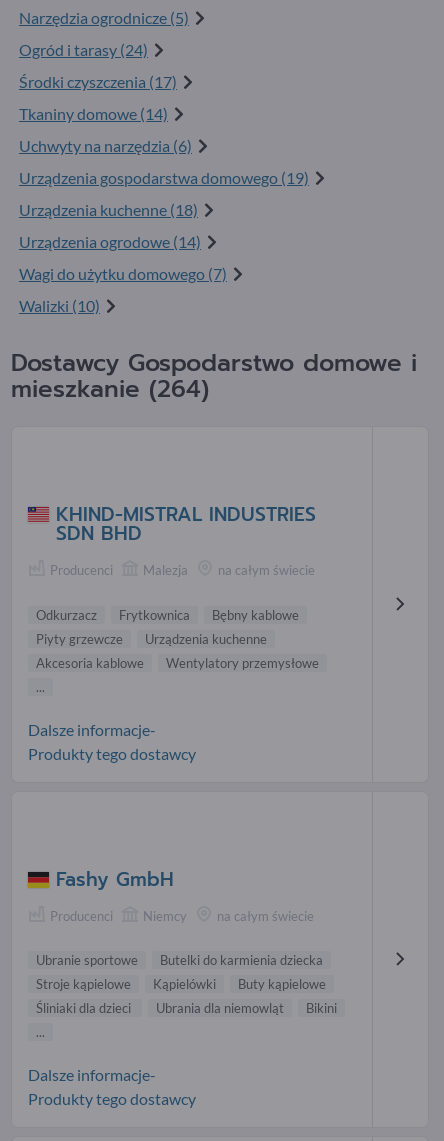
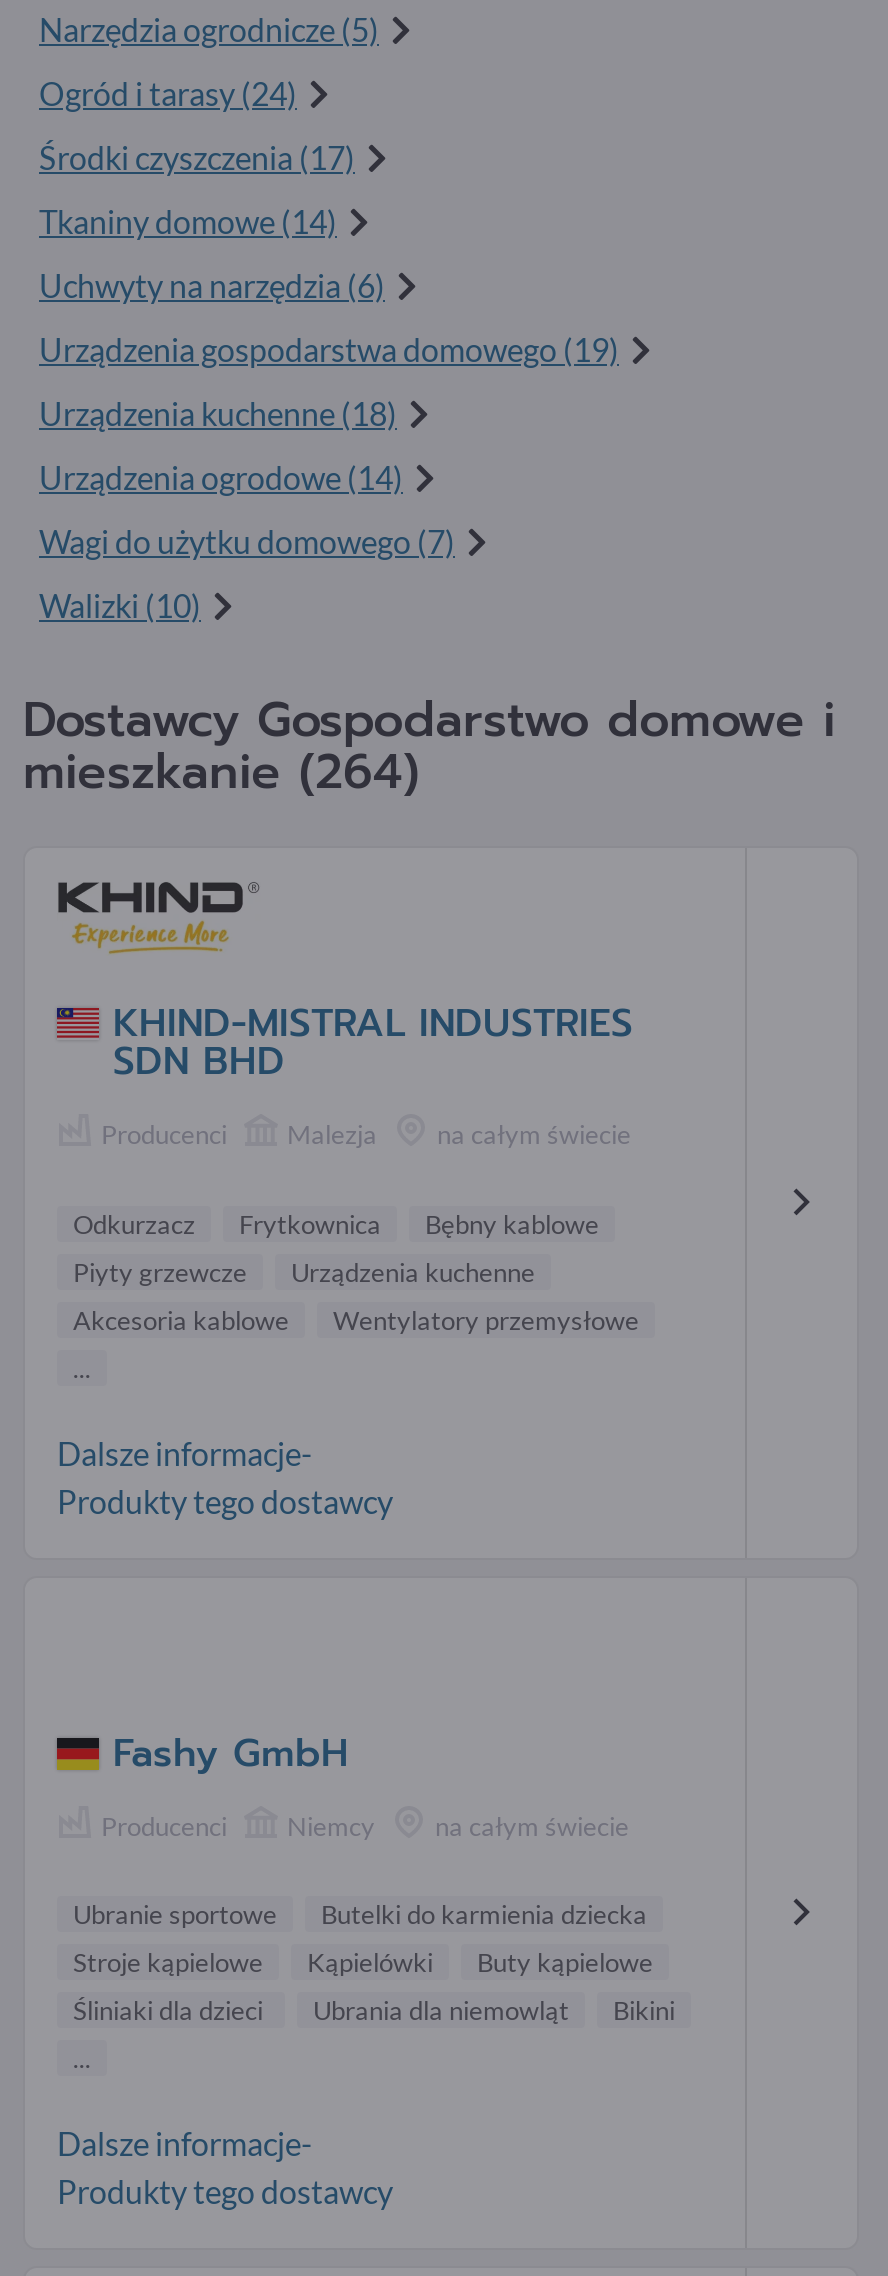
+ [image]
